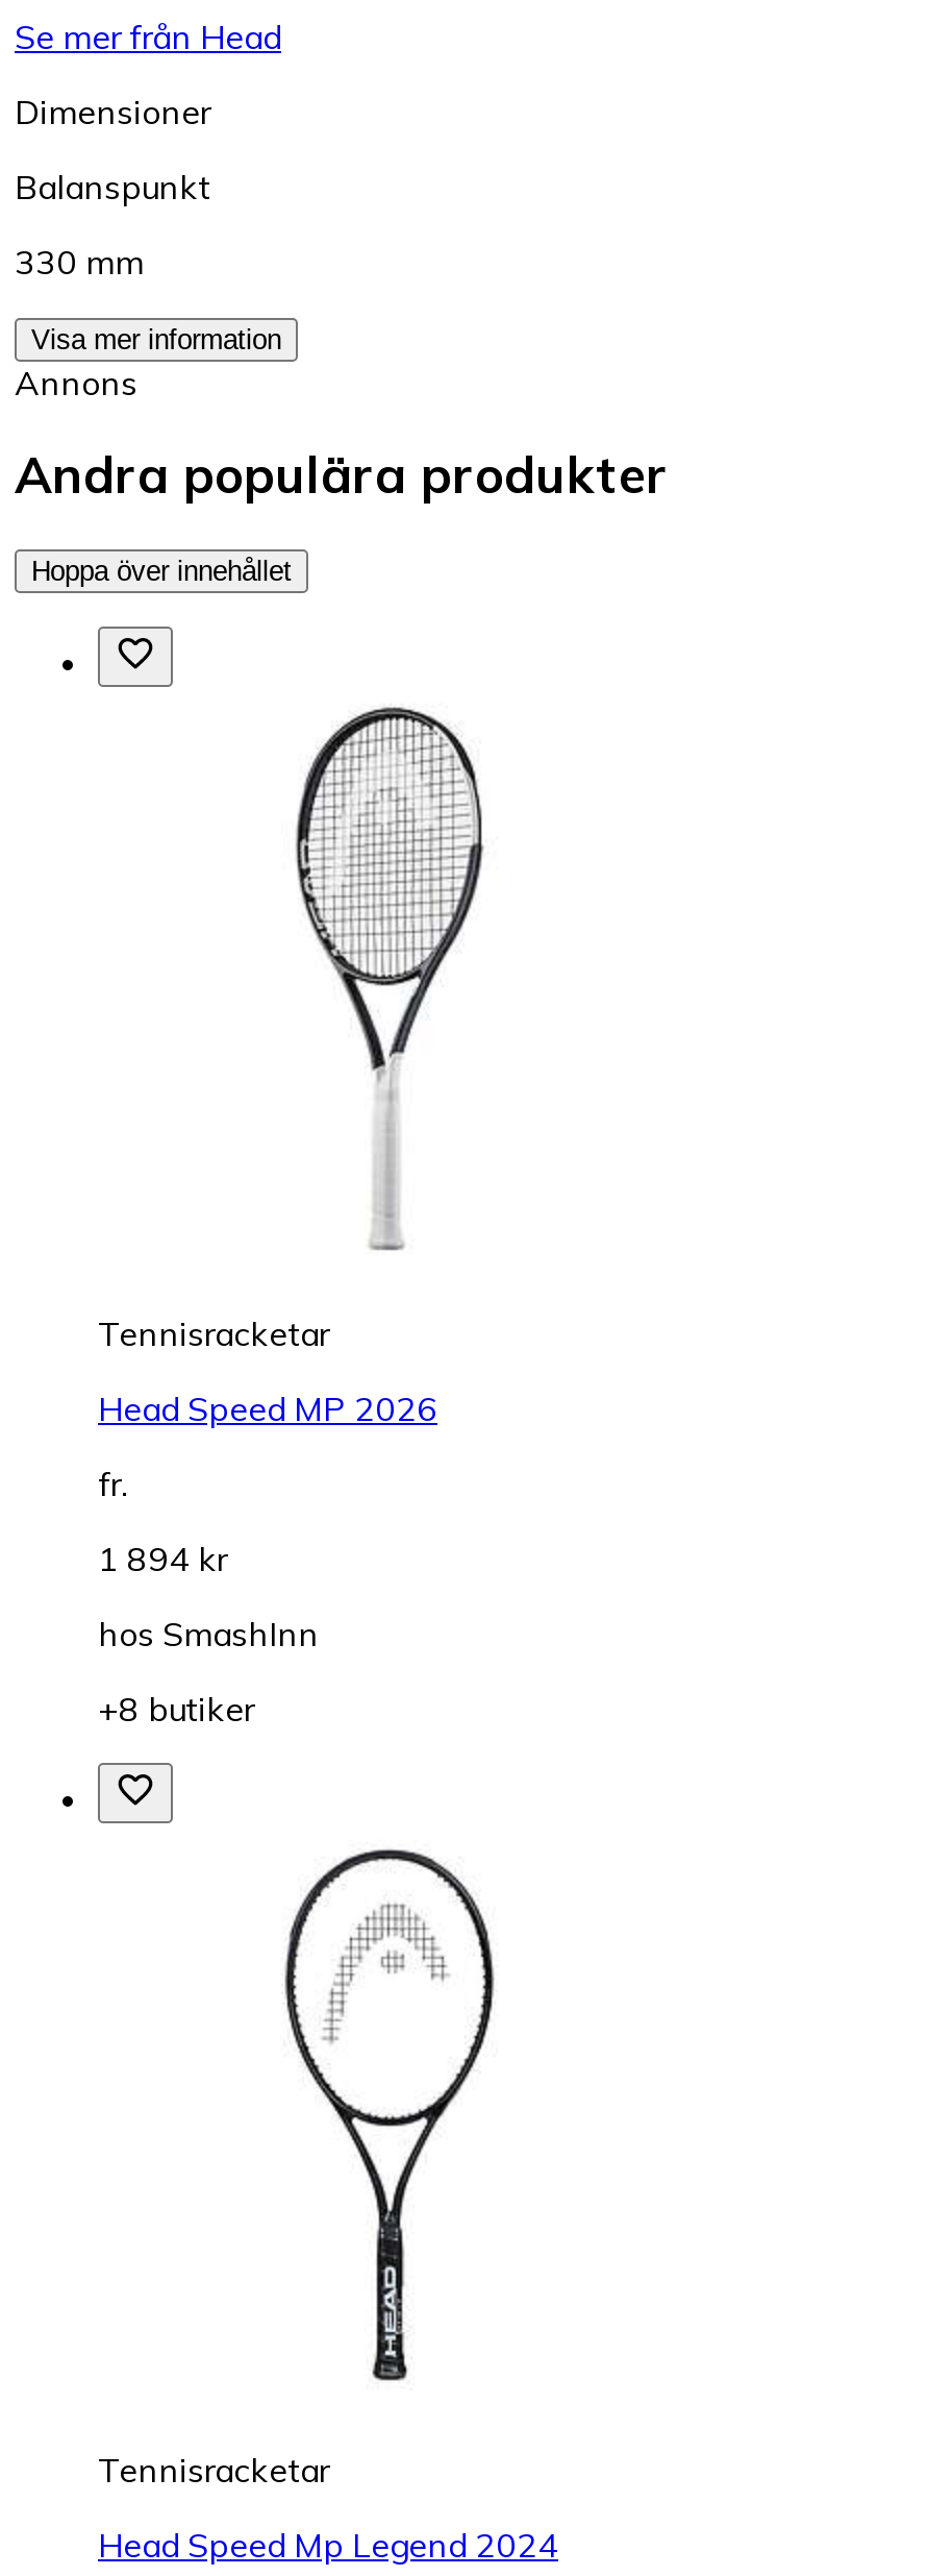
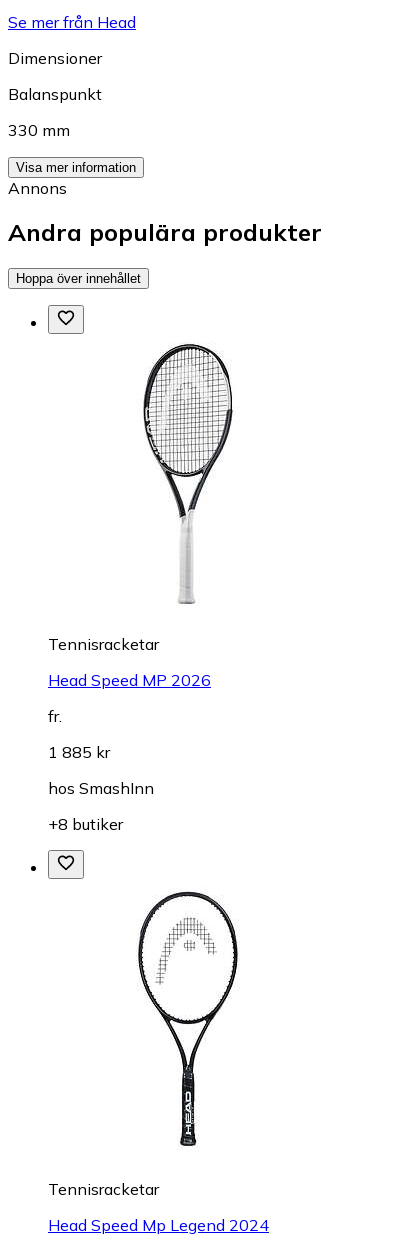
- 1 894 kr
+ 1 885 kr
